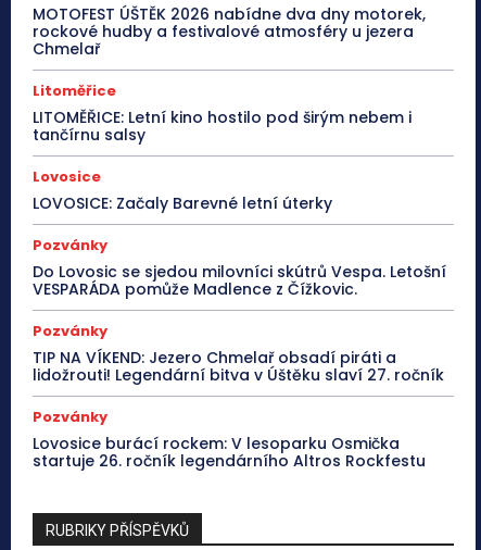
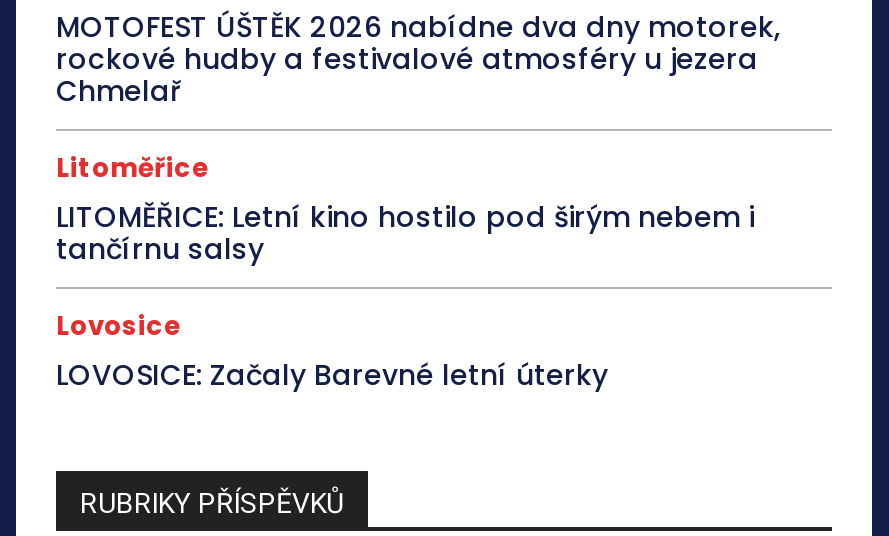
- Pozvánky
- Do Lovosic se sjedou milovníci skútrů Vespa. Letošní
- VESPARÁDA pomůže Madlence z Čížkovic.
- Pozvánky
- TIP NA VÍKEND: Jezero Chmelař obsadí piráti a
- lidožrouti! Legendární bitva v Úštěku slaví 27. ročník
- Pozvánky
- Lovosice burácí rockem: V lesoparku Osmička
- startuje 26. ročník legendárního Altros Rockfestu
